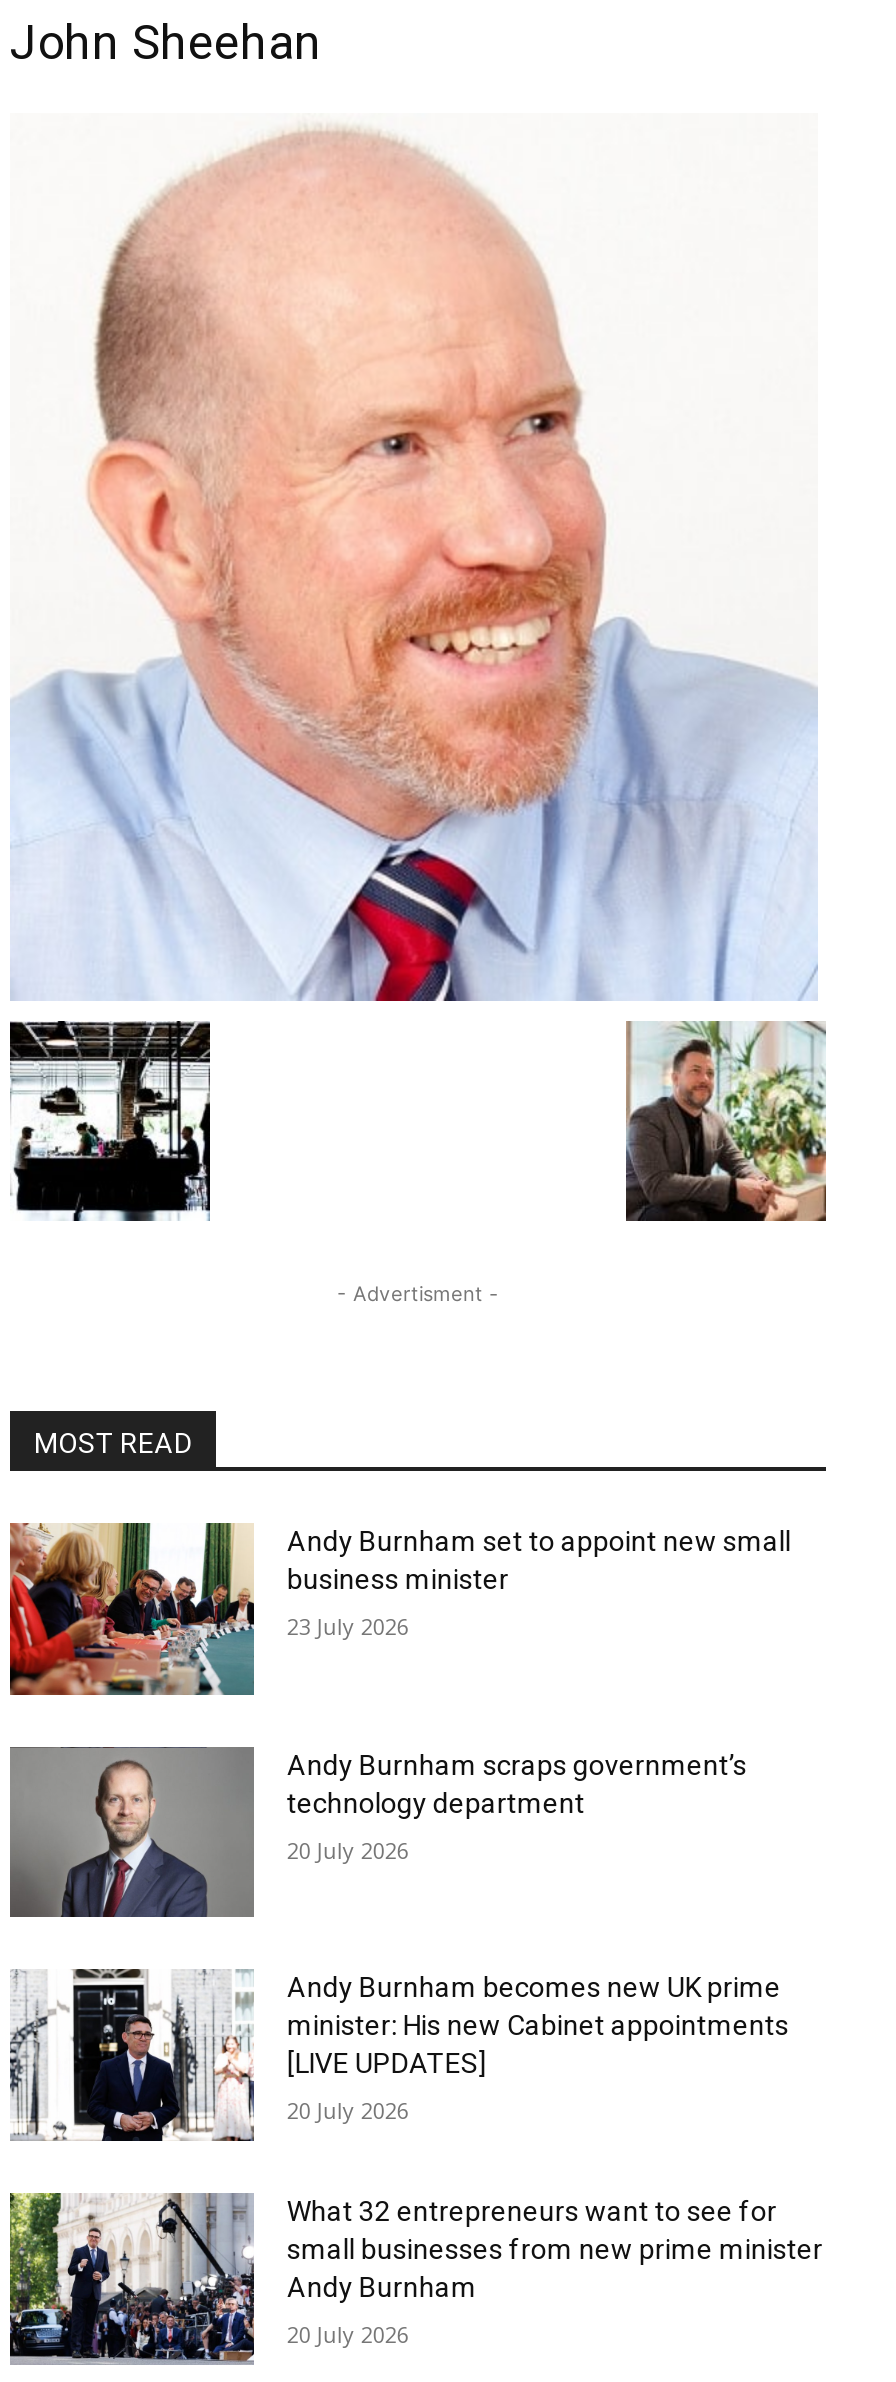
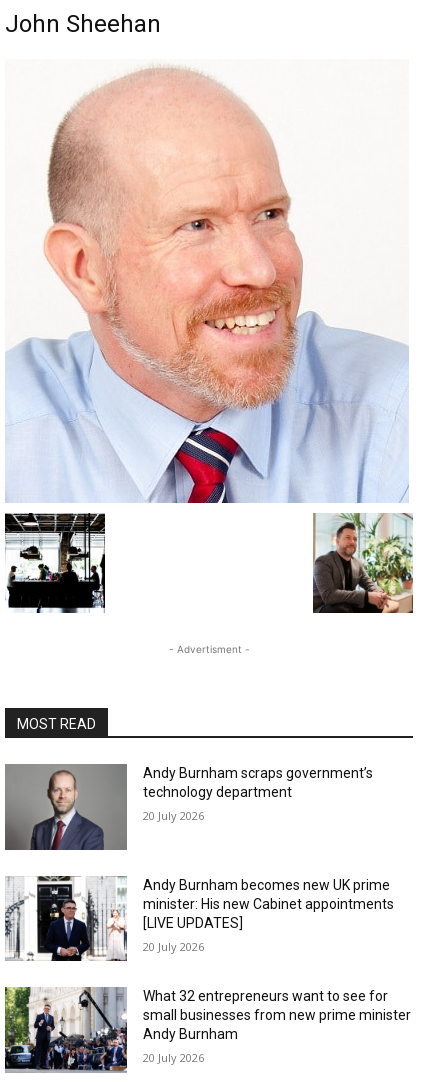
- [image]
- Andy Burnham set to appoint new small
- business minister
- 23 July 2026
